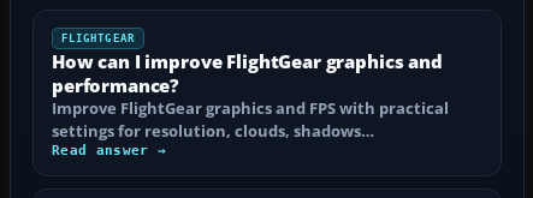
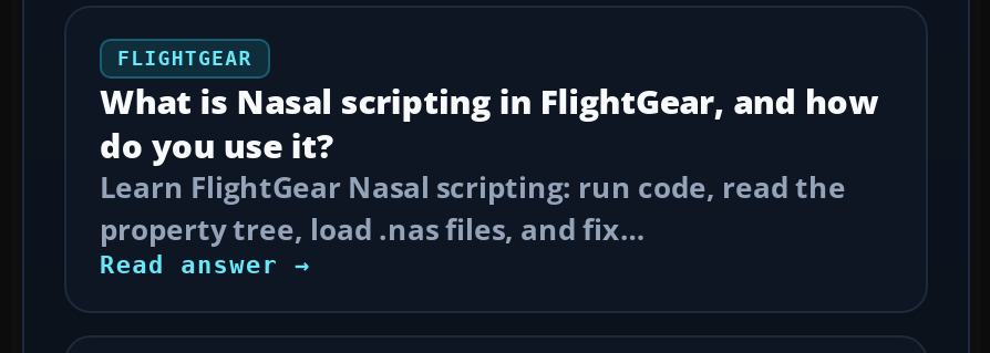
- How can I improve FlightGear graphics and
- performance?
- Improve FlightGear graphics and FPS with practical
- settings for resolution, clouds, shadows…
+ What is Nasal scripting in FlightGear, and how
+ do you use it?
+ Learn FlightGear Nasal scripting: run code, read the
+ property tree, load .nas files, and fix…
